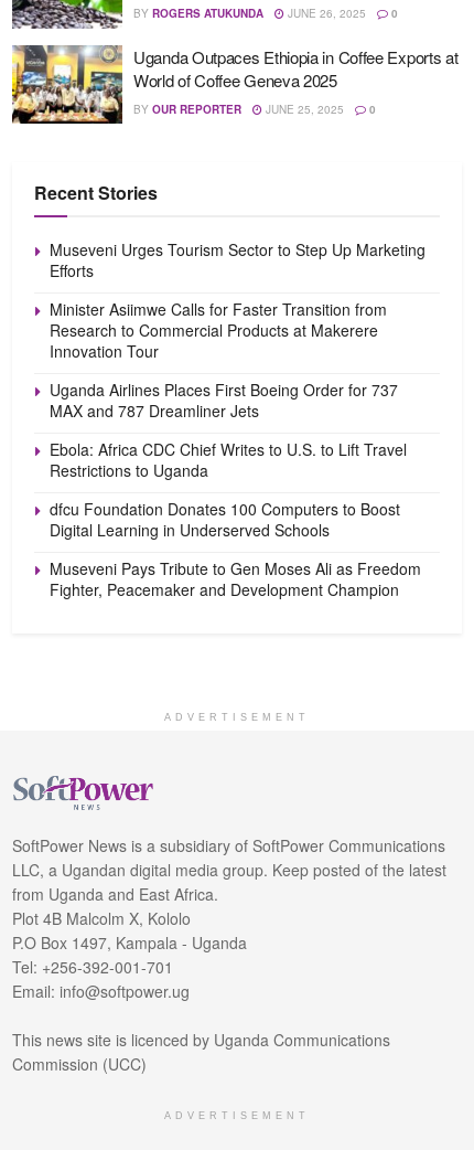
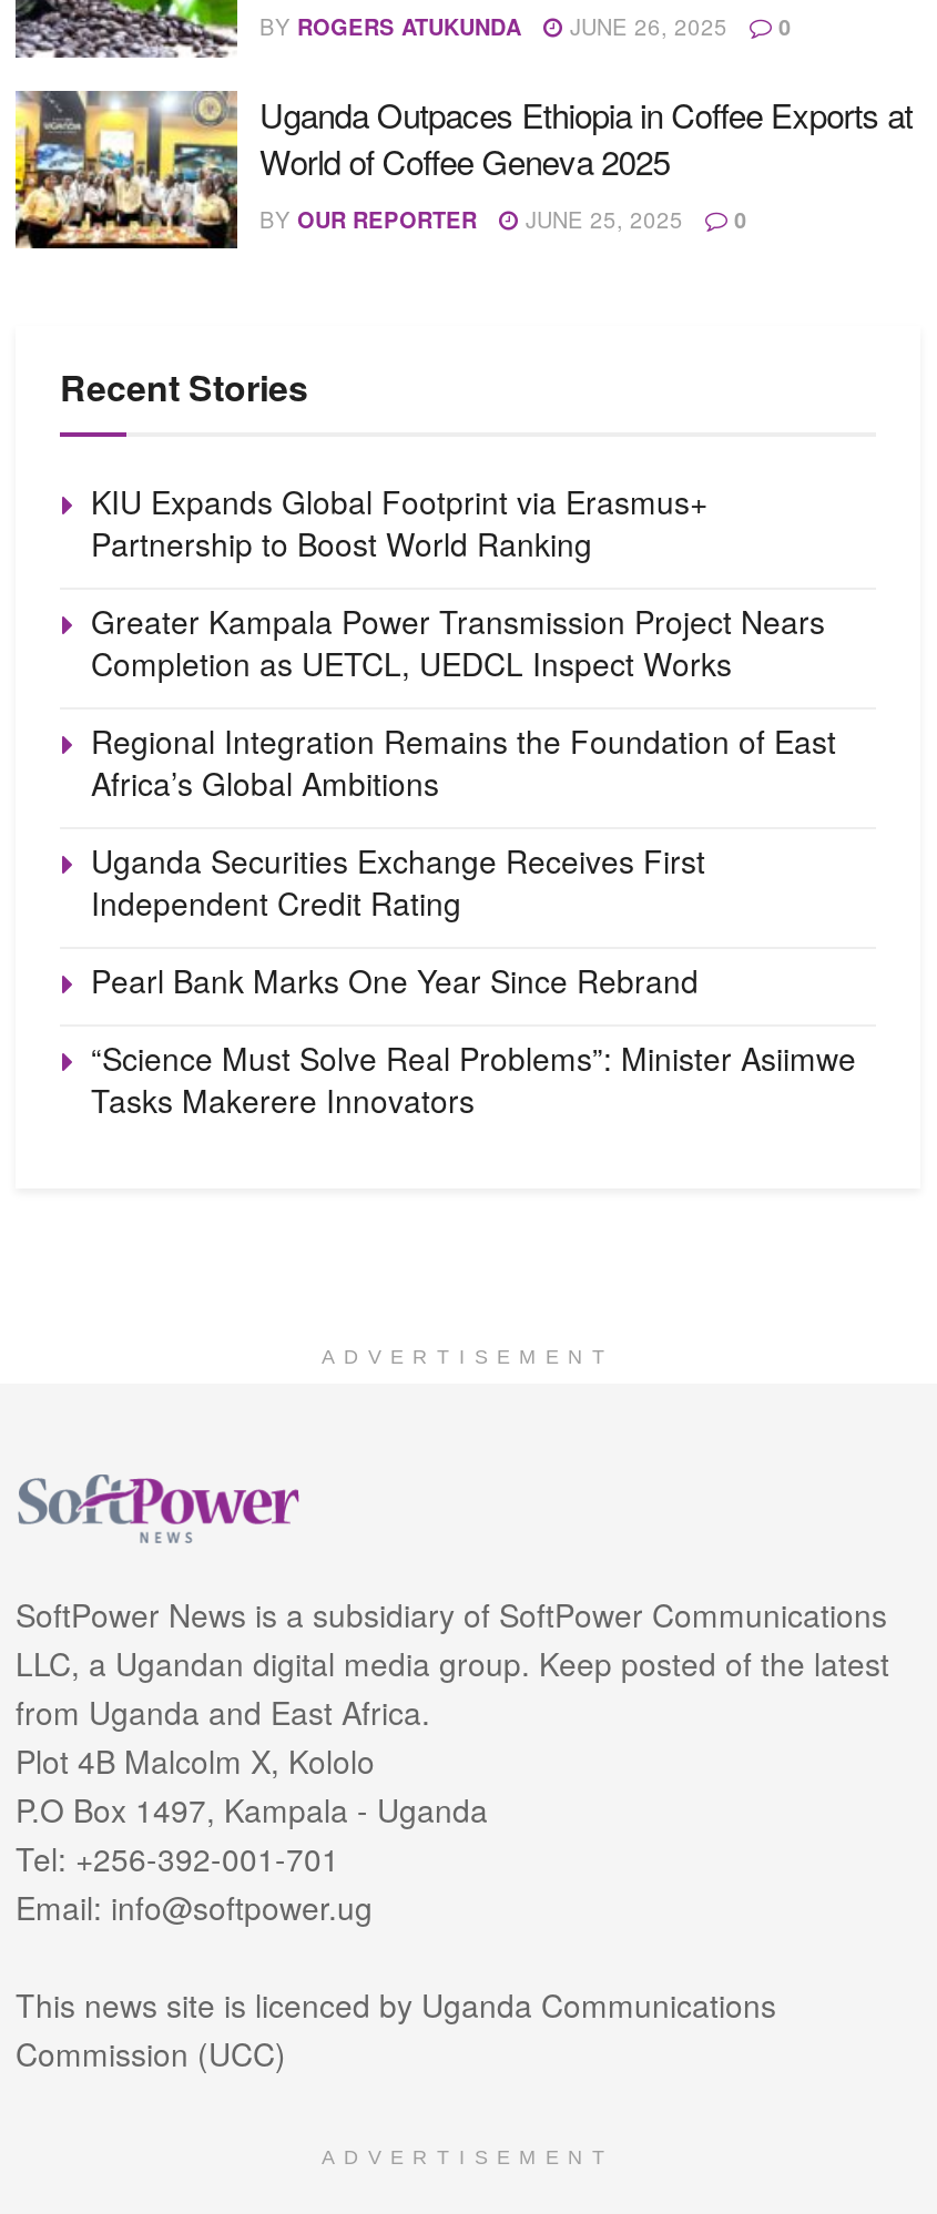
- Museveni Urges Tourism Sector to Step Up Marketing
- Efforts
+ KIU Expands Global Footprint via Erasmus+
+ Partnership to Boost World Ranking

- Minister Asiimwe Calls for Faster Transition from
- Research to Commercial Products at Makerere
- Innovation Tour
+ Greater Kampala Power Transmission Project Nears
+ Completion as UETCL, UEDCL Inspect Works

- Uganda Airlines Places First Boeing Order for 737
- MAX and 787 Dreamliner Jets
+ Regional Integration Remains the Foundation of East
+ Africa’s Global Ambitions

- Ebola: Africa CDC Chief Writes to U.S. to Lift Travel
- Restrictions to Uganda
+ Uganda Securities Exchange Receives First
+ Independent Credit Rating

- dfcu Foundation Donates 100 Computers to Boost
- Digital Learning in Underserved Schools
+ Pearl Bank Marks One Year Since Rebrand

- Museveni Pays Tribute to Gen Moses Ali as Freedom
- Fighter, Peacemaker and Development Champion
+ “Science Must Solve Real Problems”: Minister Asiimwe
+ Tasks Makerere Innovators
